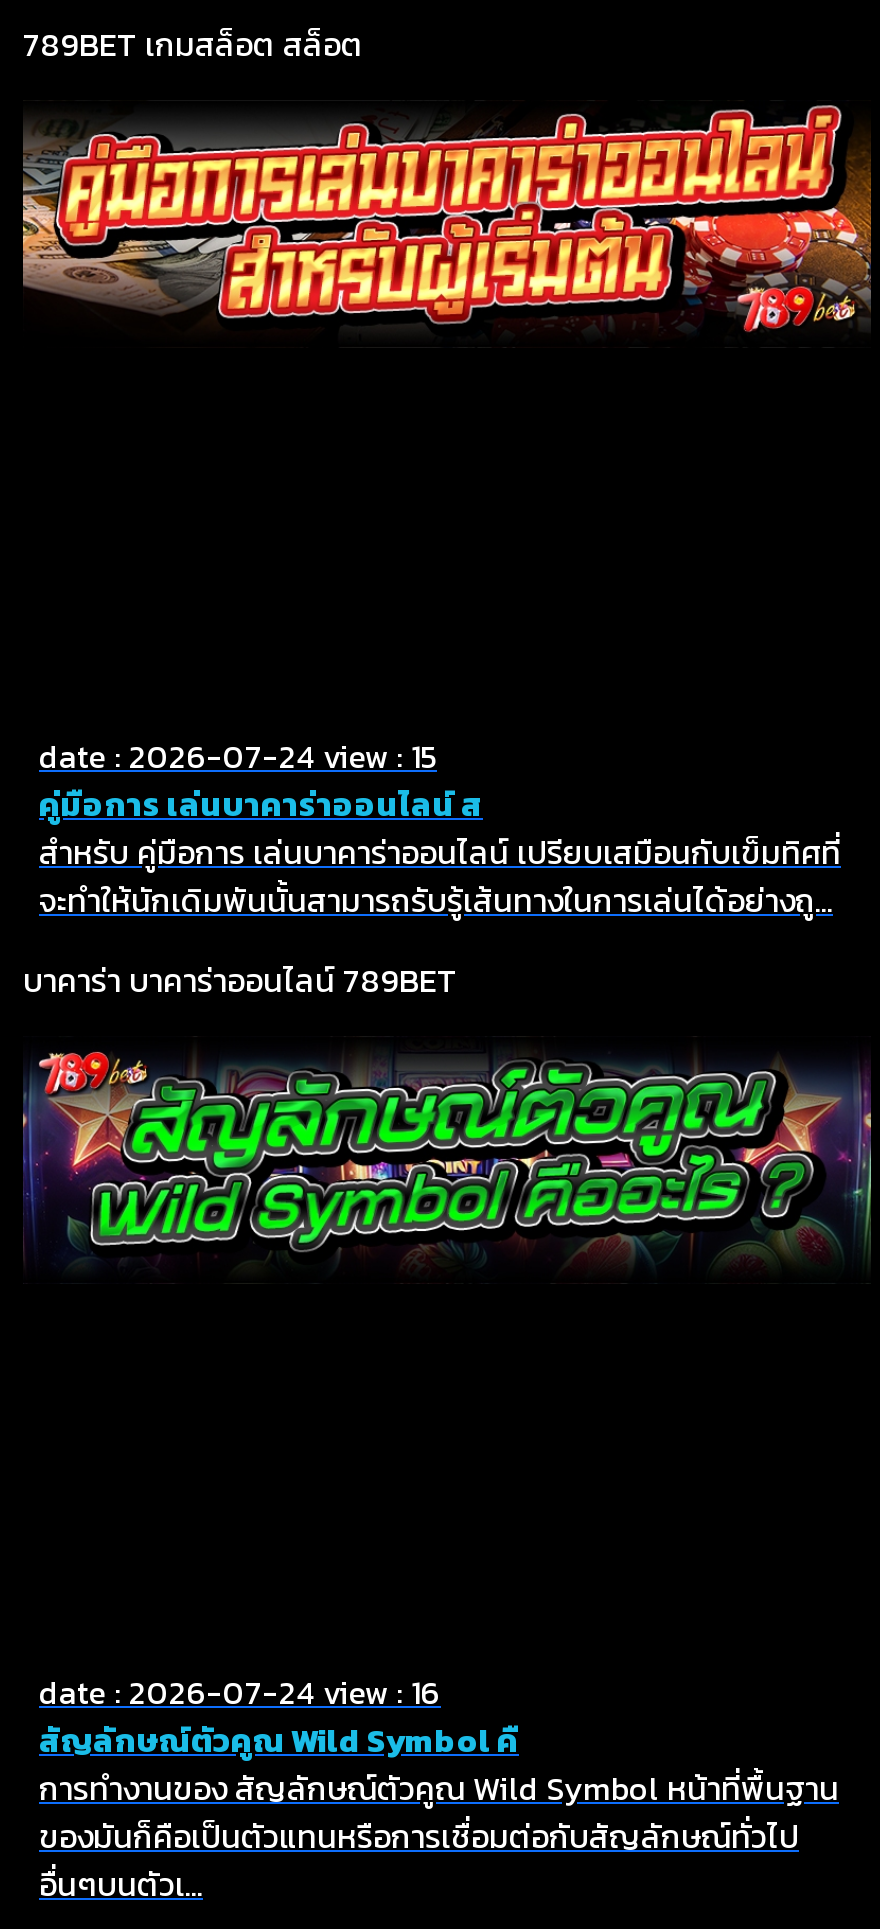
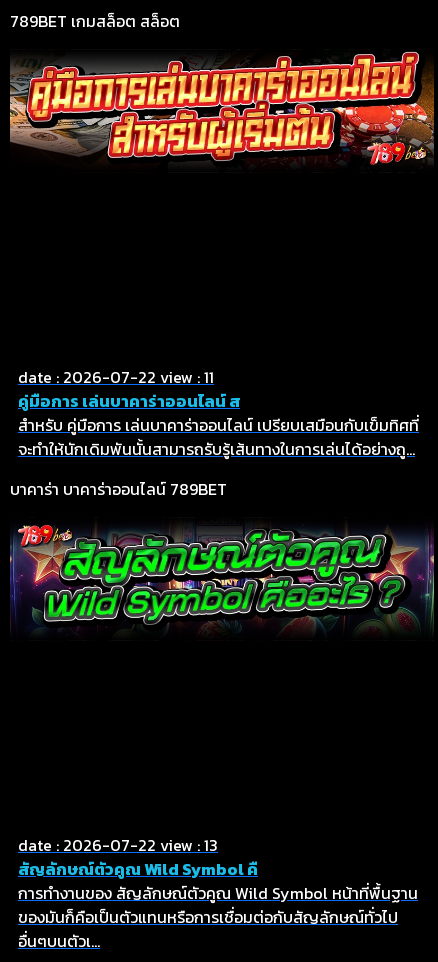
- date : 2026-07-24 view : 15
+ date : 2026-07-22 view : 11

- date : 2026-07-24 view : 16
+ date : 2026-07-22 view : 13
